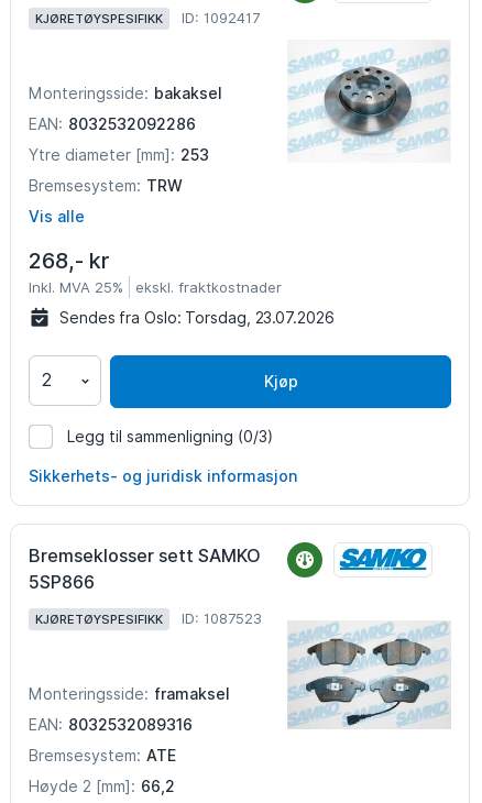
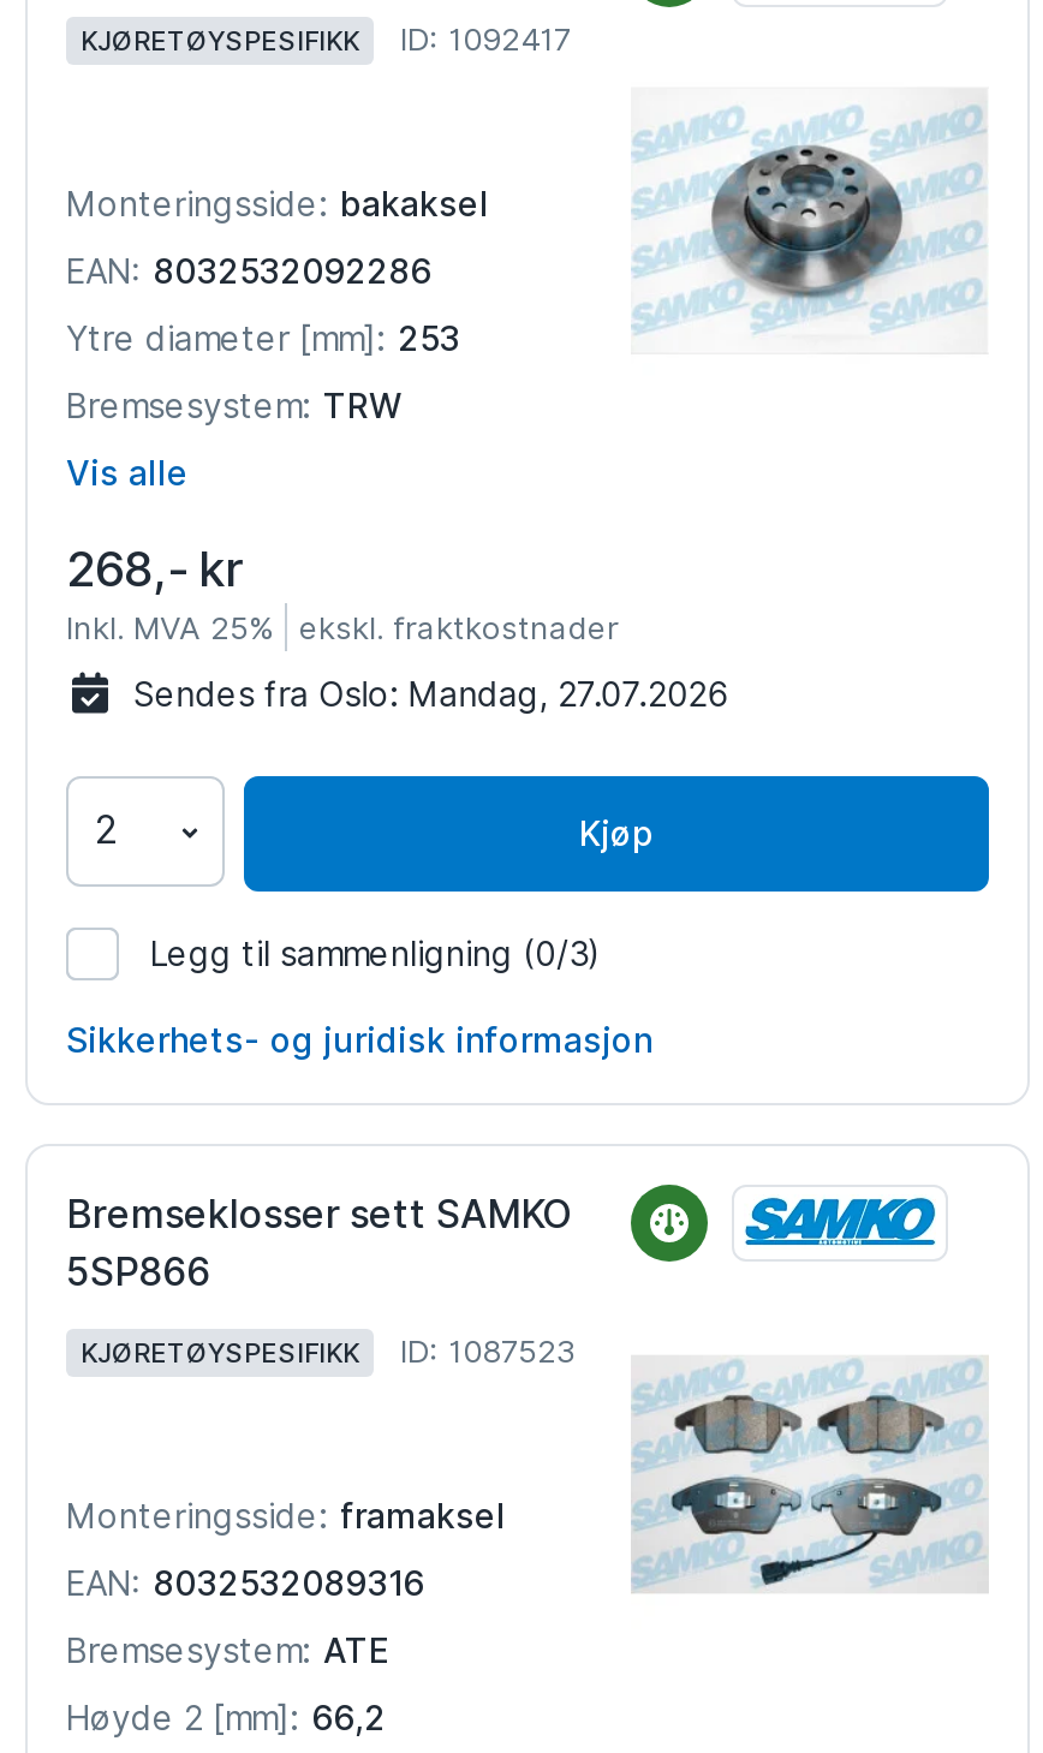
- Sendes fra Oslo: Torsdag, 23.07.2026
+ Sendes fra Oslo: Mandag, 27.07.2026
